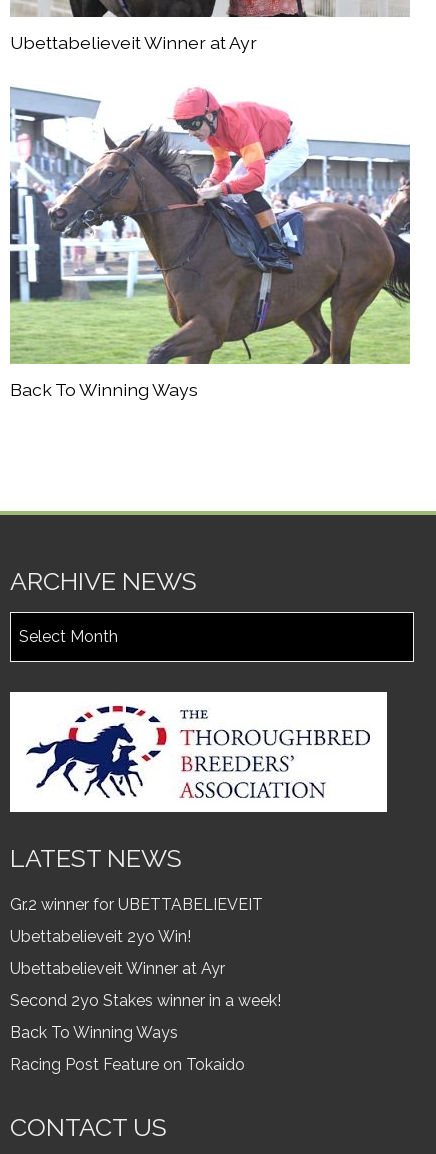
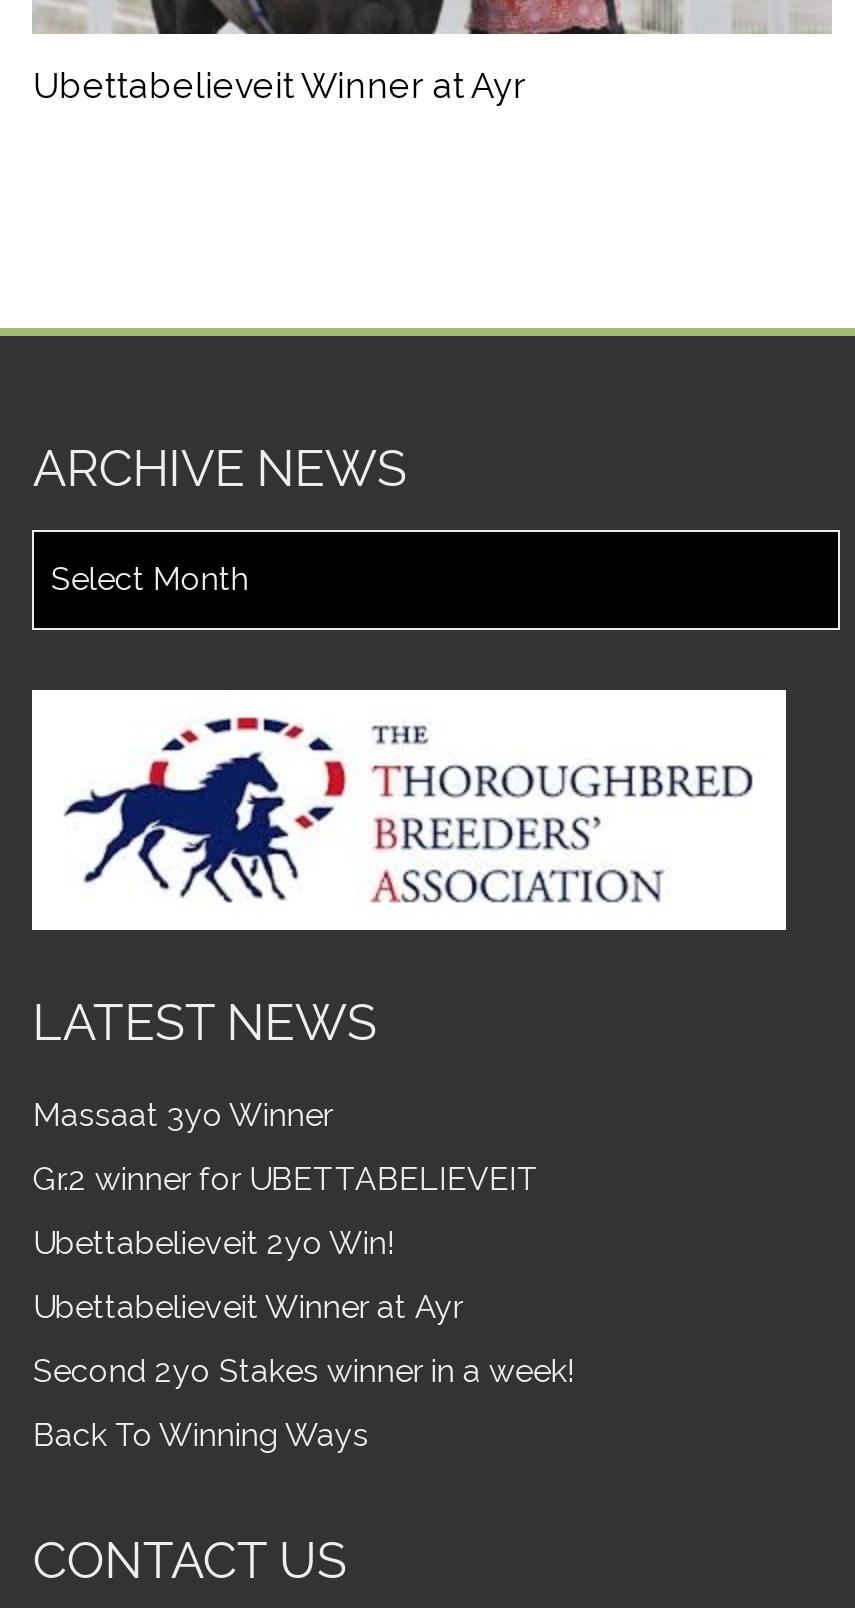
- [image]
- Back To Winning Ways

+ Massaat 3yo Winner

- Racing Post Feature on Tokaido
